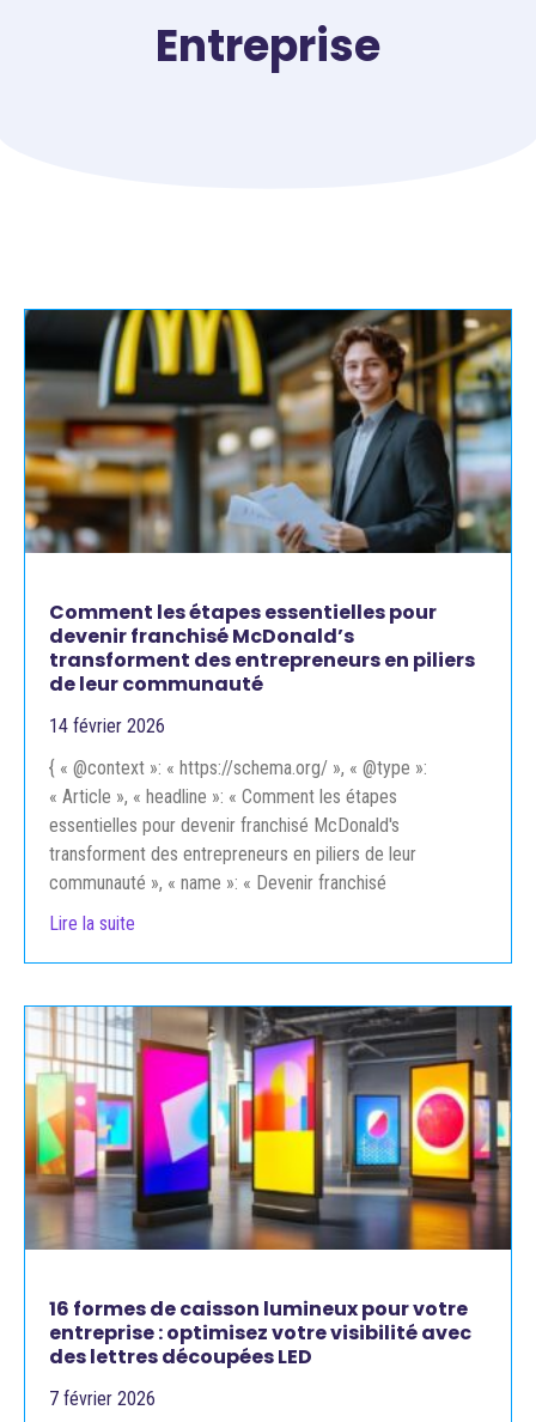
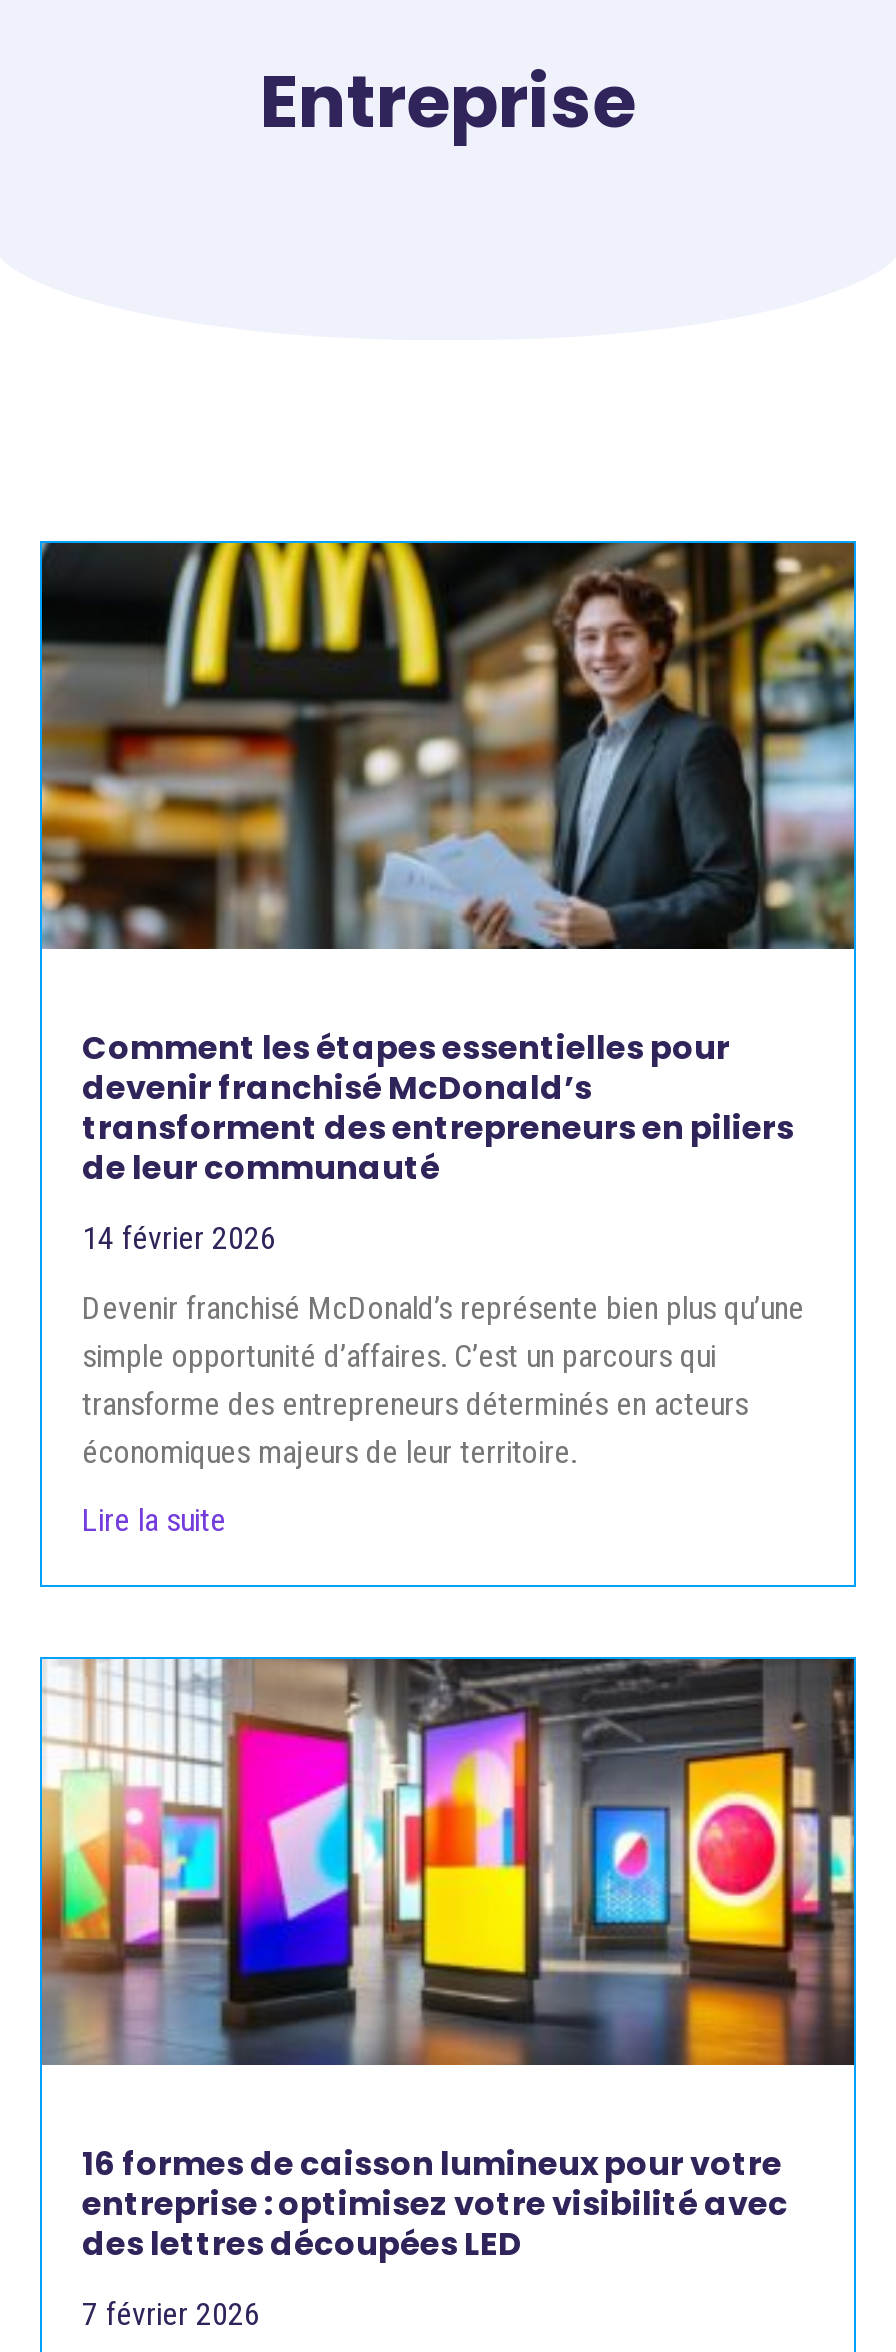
- { « @context »: « https://schema.org/ », « @type »:
- « Article », « headline »: « Comment les étapes
- essentielles pour devenir franchisé McDonald's
- transforment des entrepreneurs en piliers de leur
- communauté », « name »: « Devenir franchisé
+ Devenir franchisé McDonald’s représente bien plus qu’une
+ simple opportunité d’affaires. C’est un parcours qui
+ transforme des entrepreneurs déterminés en acteurs
+ économiques majeurs de leur territoire.
